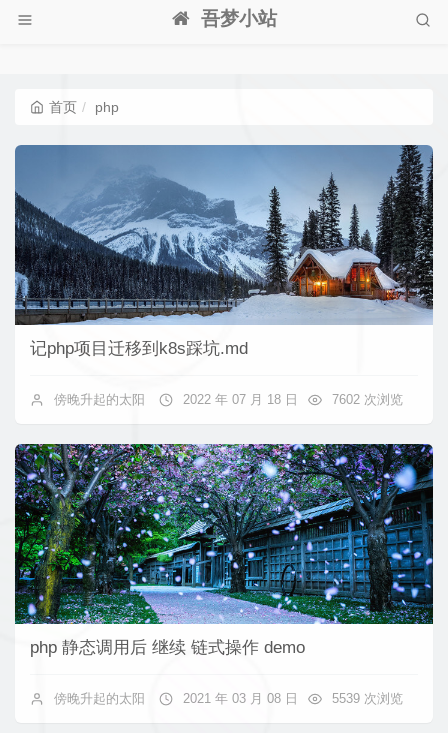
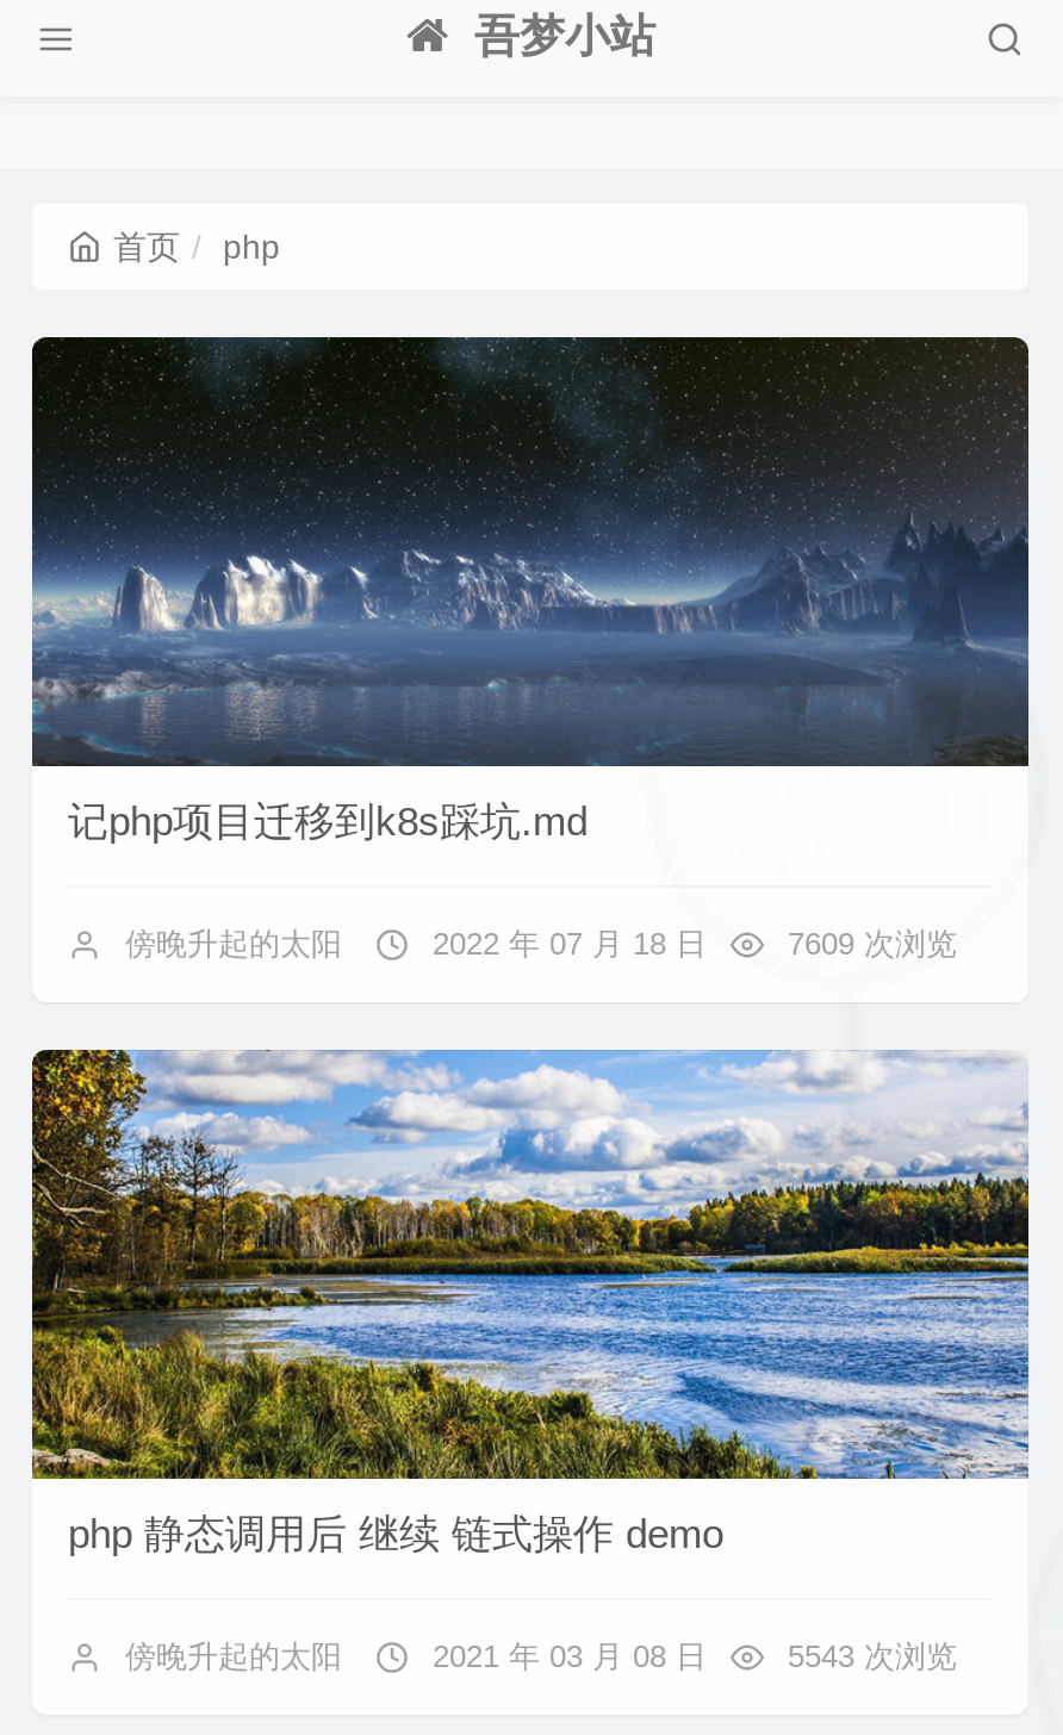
- [image]
+ [image]

- 7602 次浏览
+ 7609 次浏览

- [image]
+ [image]

- 5539 次浏览
+ 5543 次浏览
